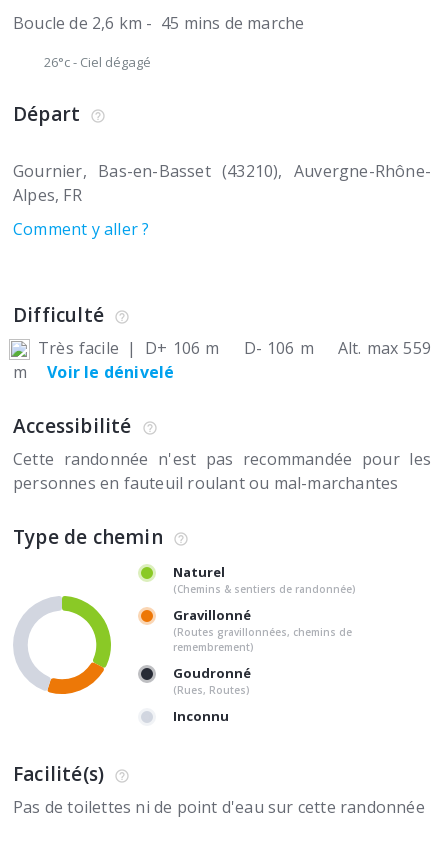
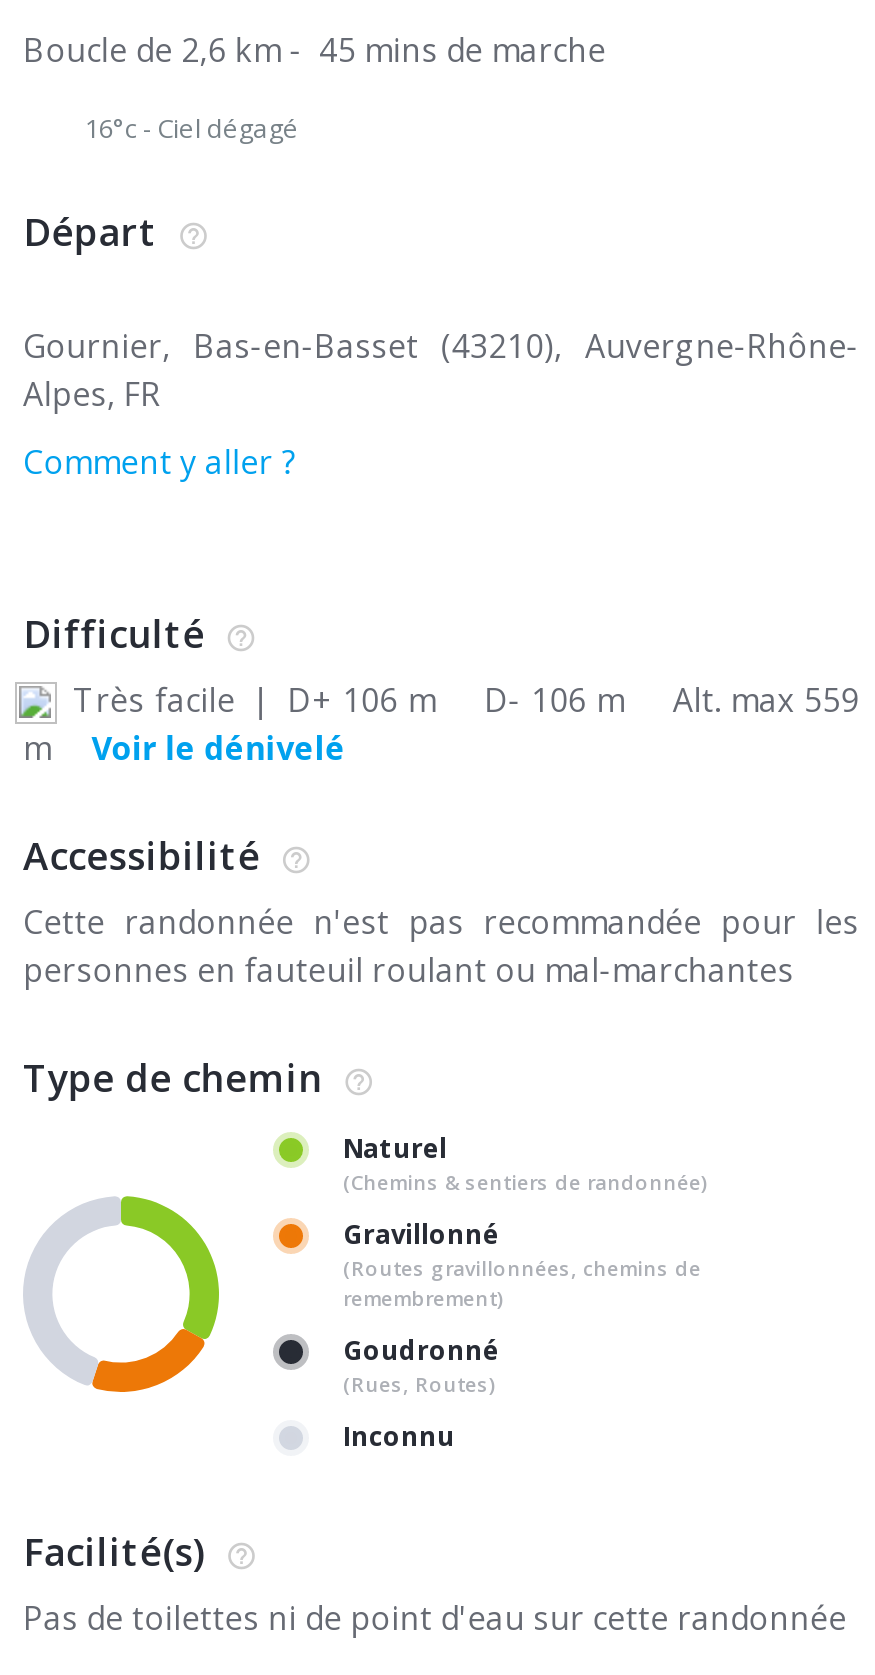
- 26°c - Ciel dégagé
+ 16°c - Ciel dégagé
